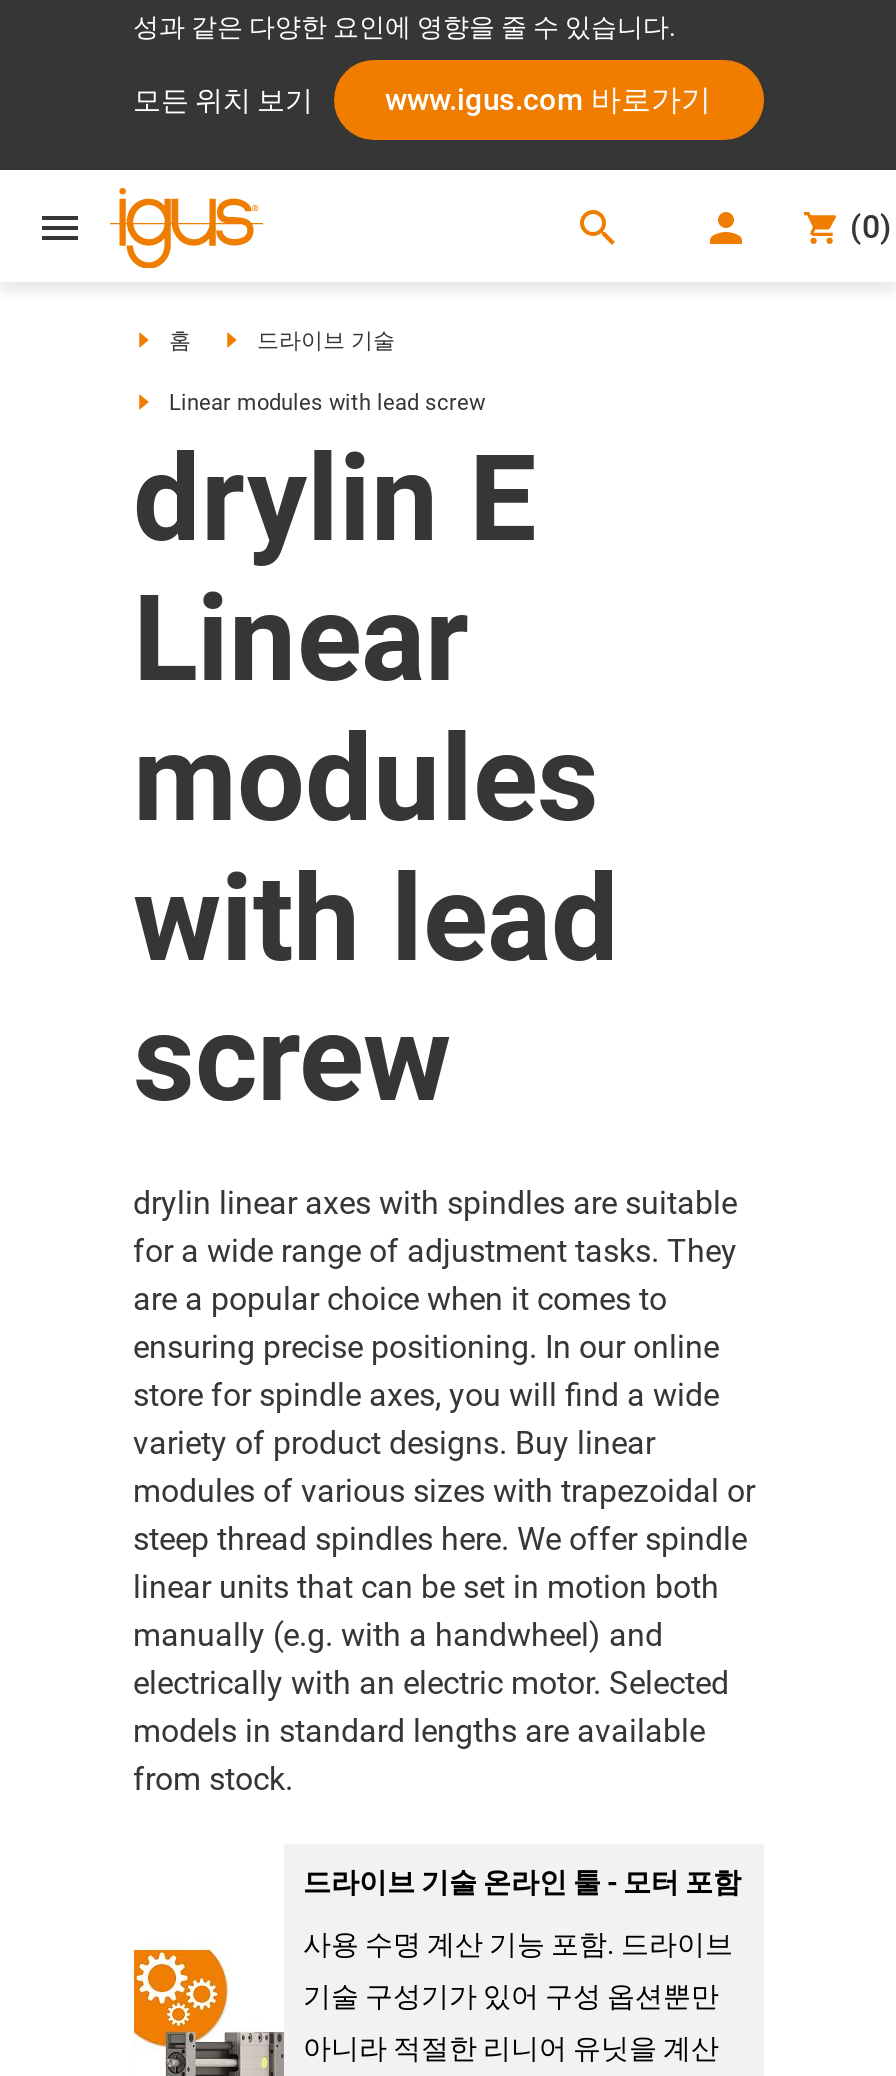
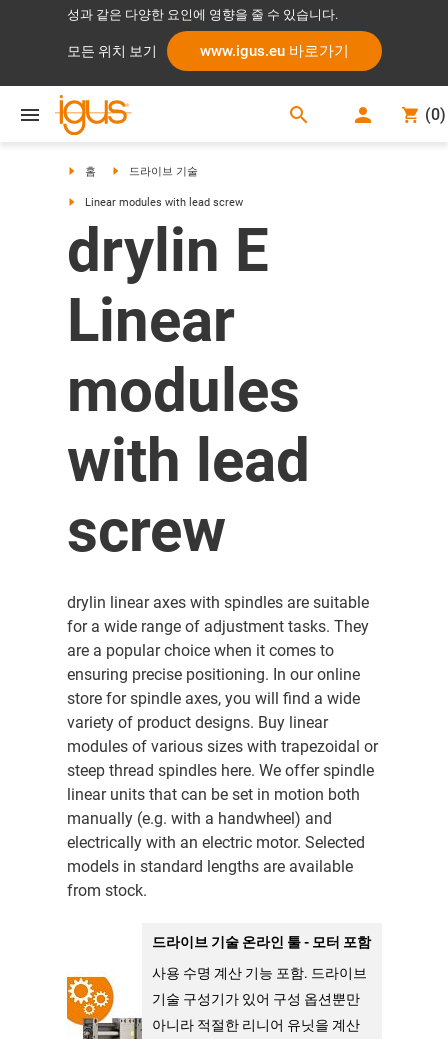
- www.igus.com 바로가기
+ www.igus.eu 바로가기
